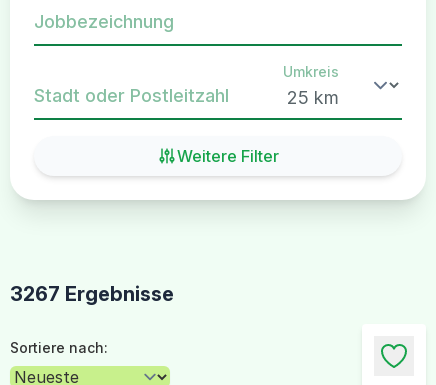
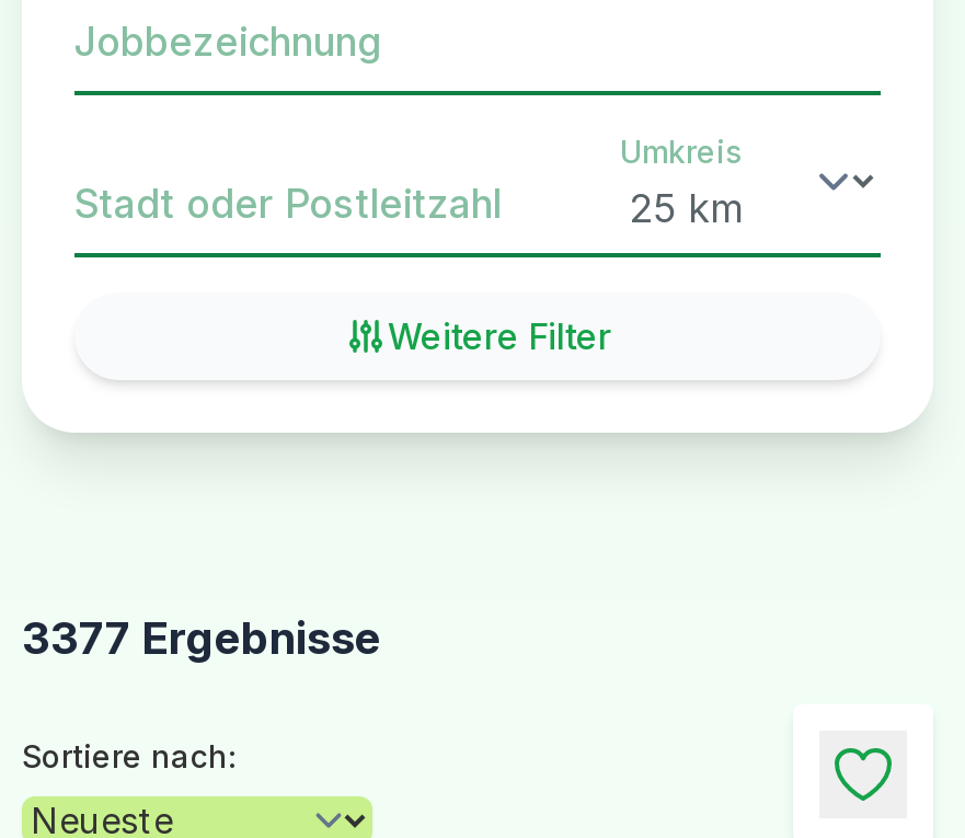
- 3267 Ergebnisse
+ 3377 Ergebnisse
